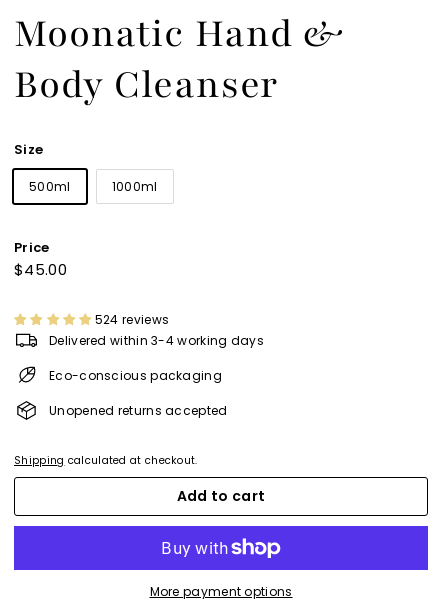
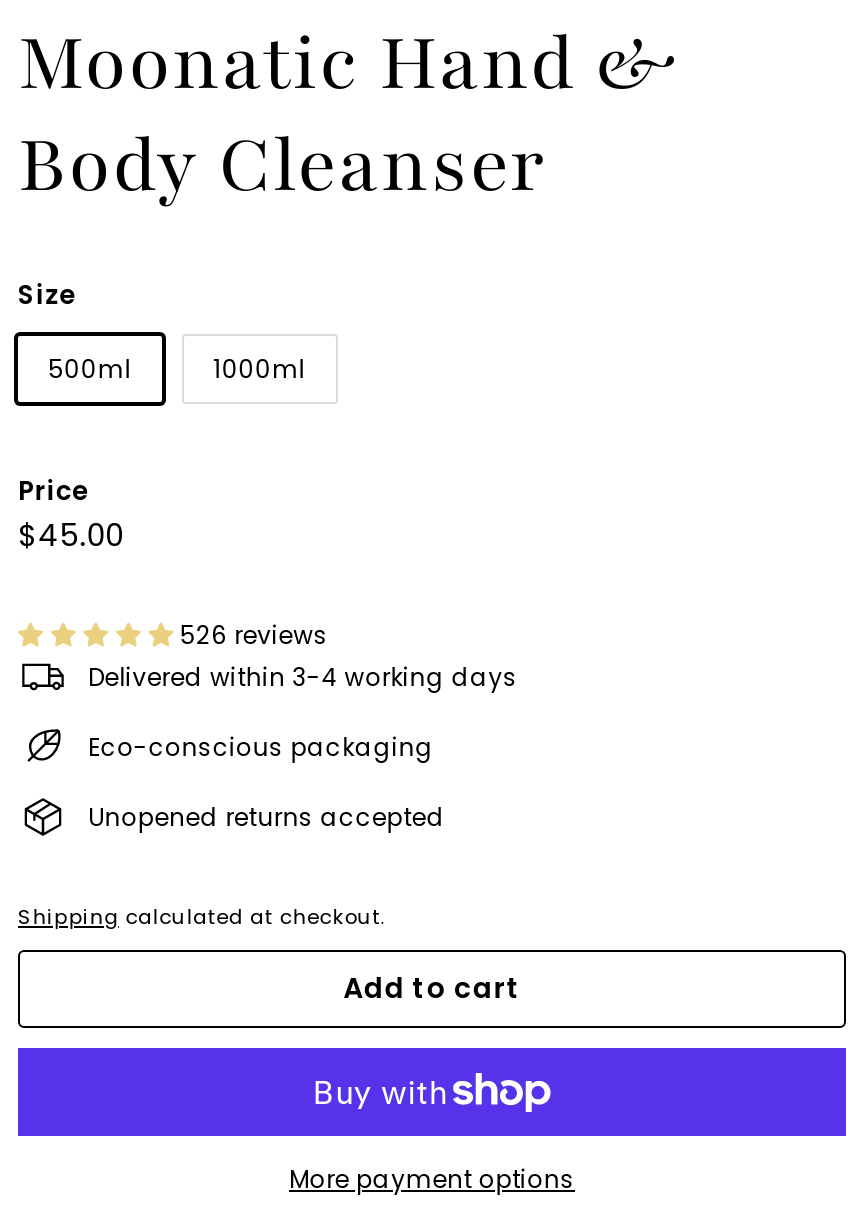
- 524 reviews
+ 526 reviews
